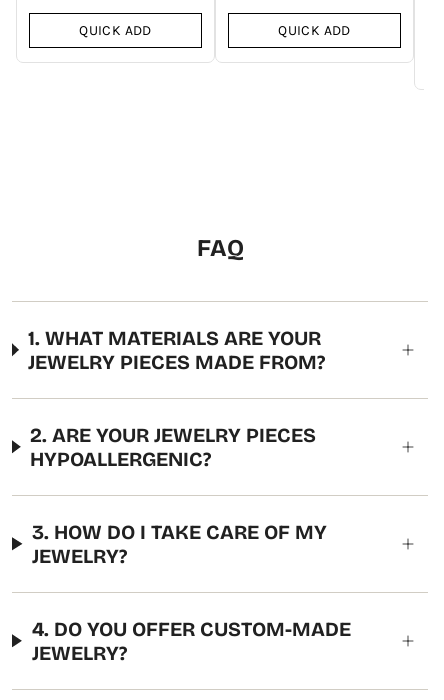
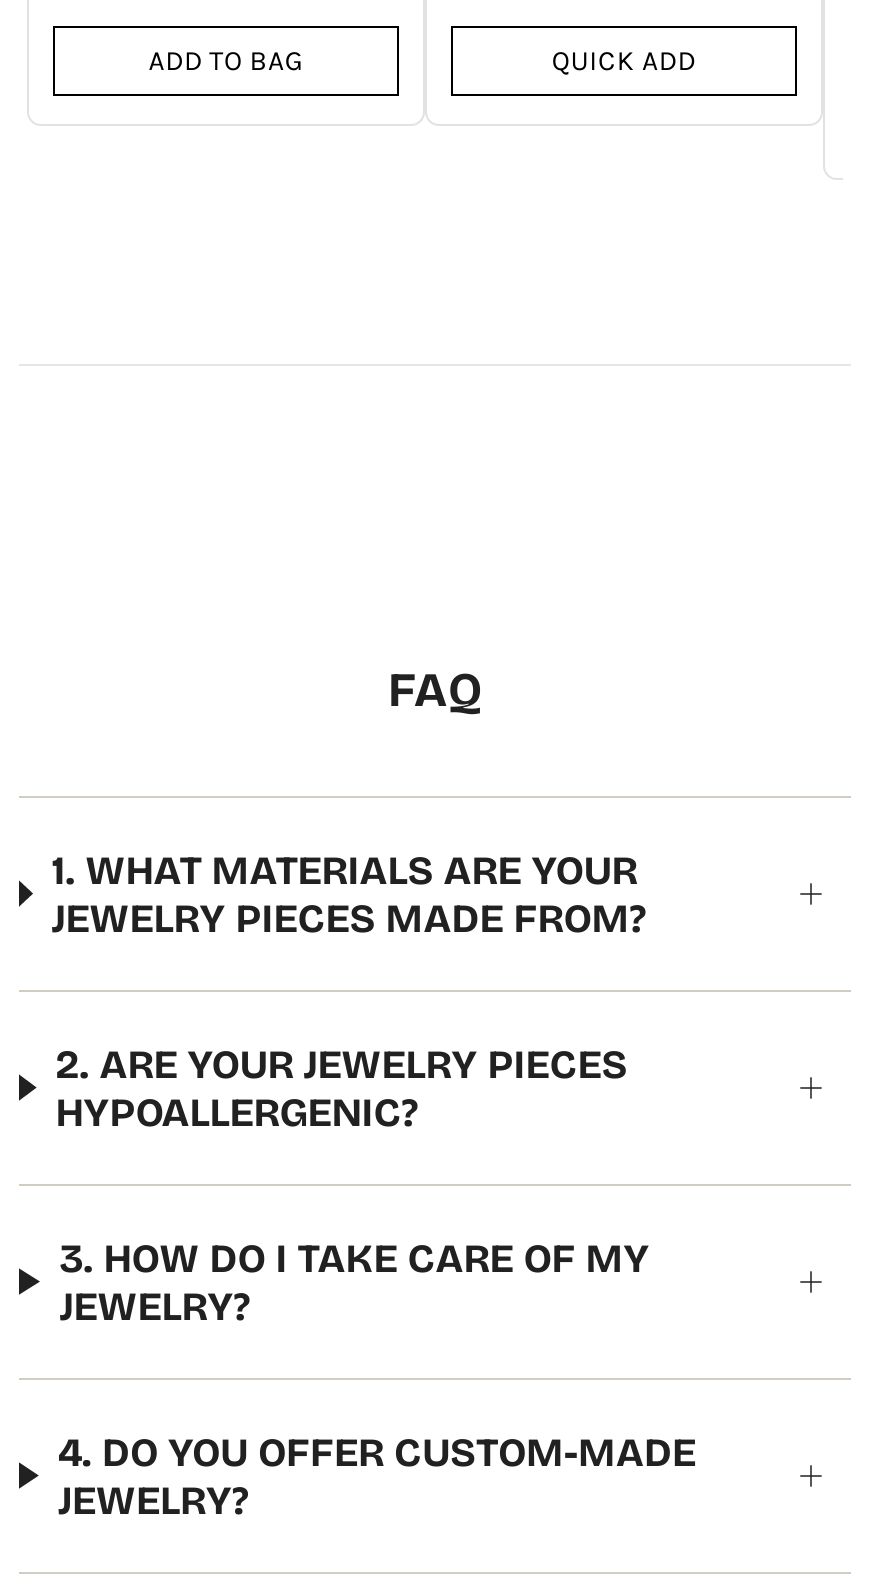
- QUICK ADD
+ ADD TO BAG
